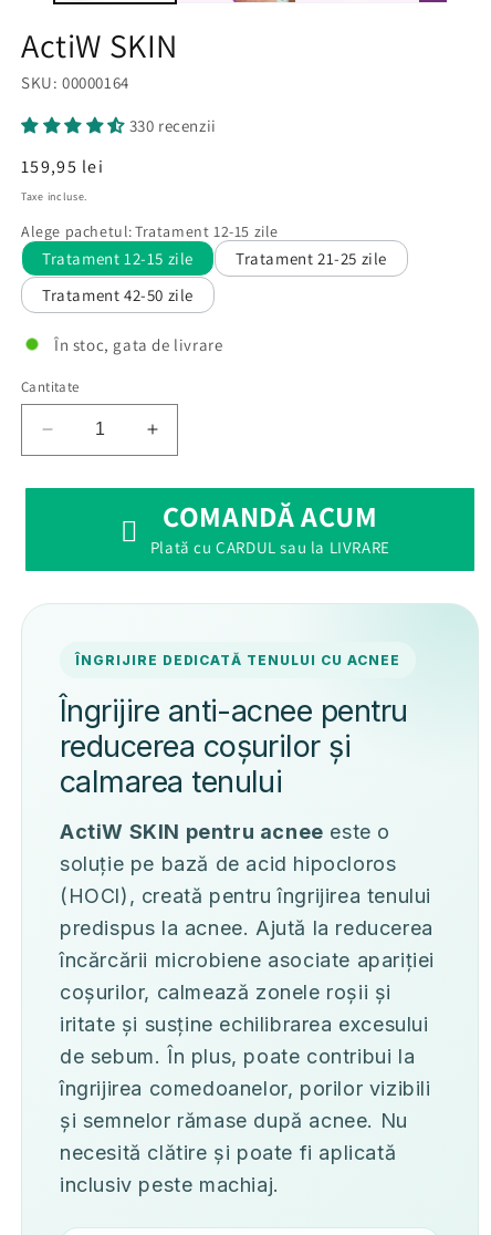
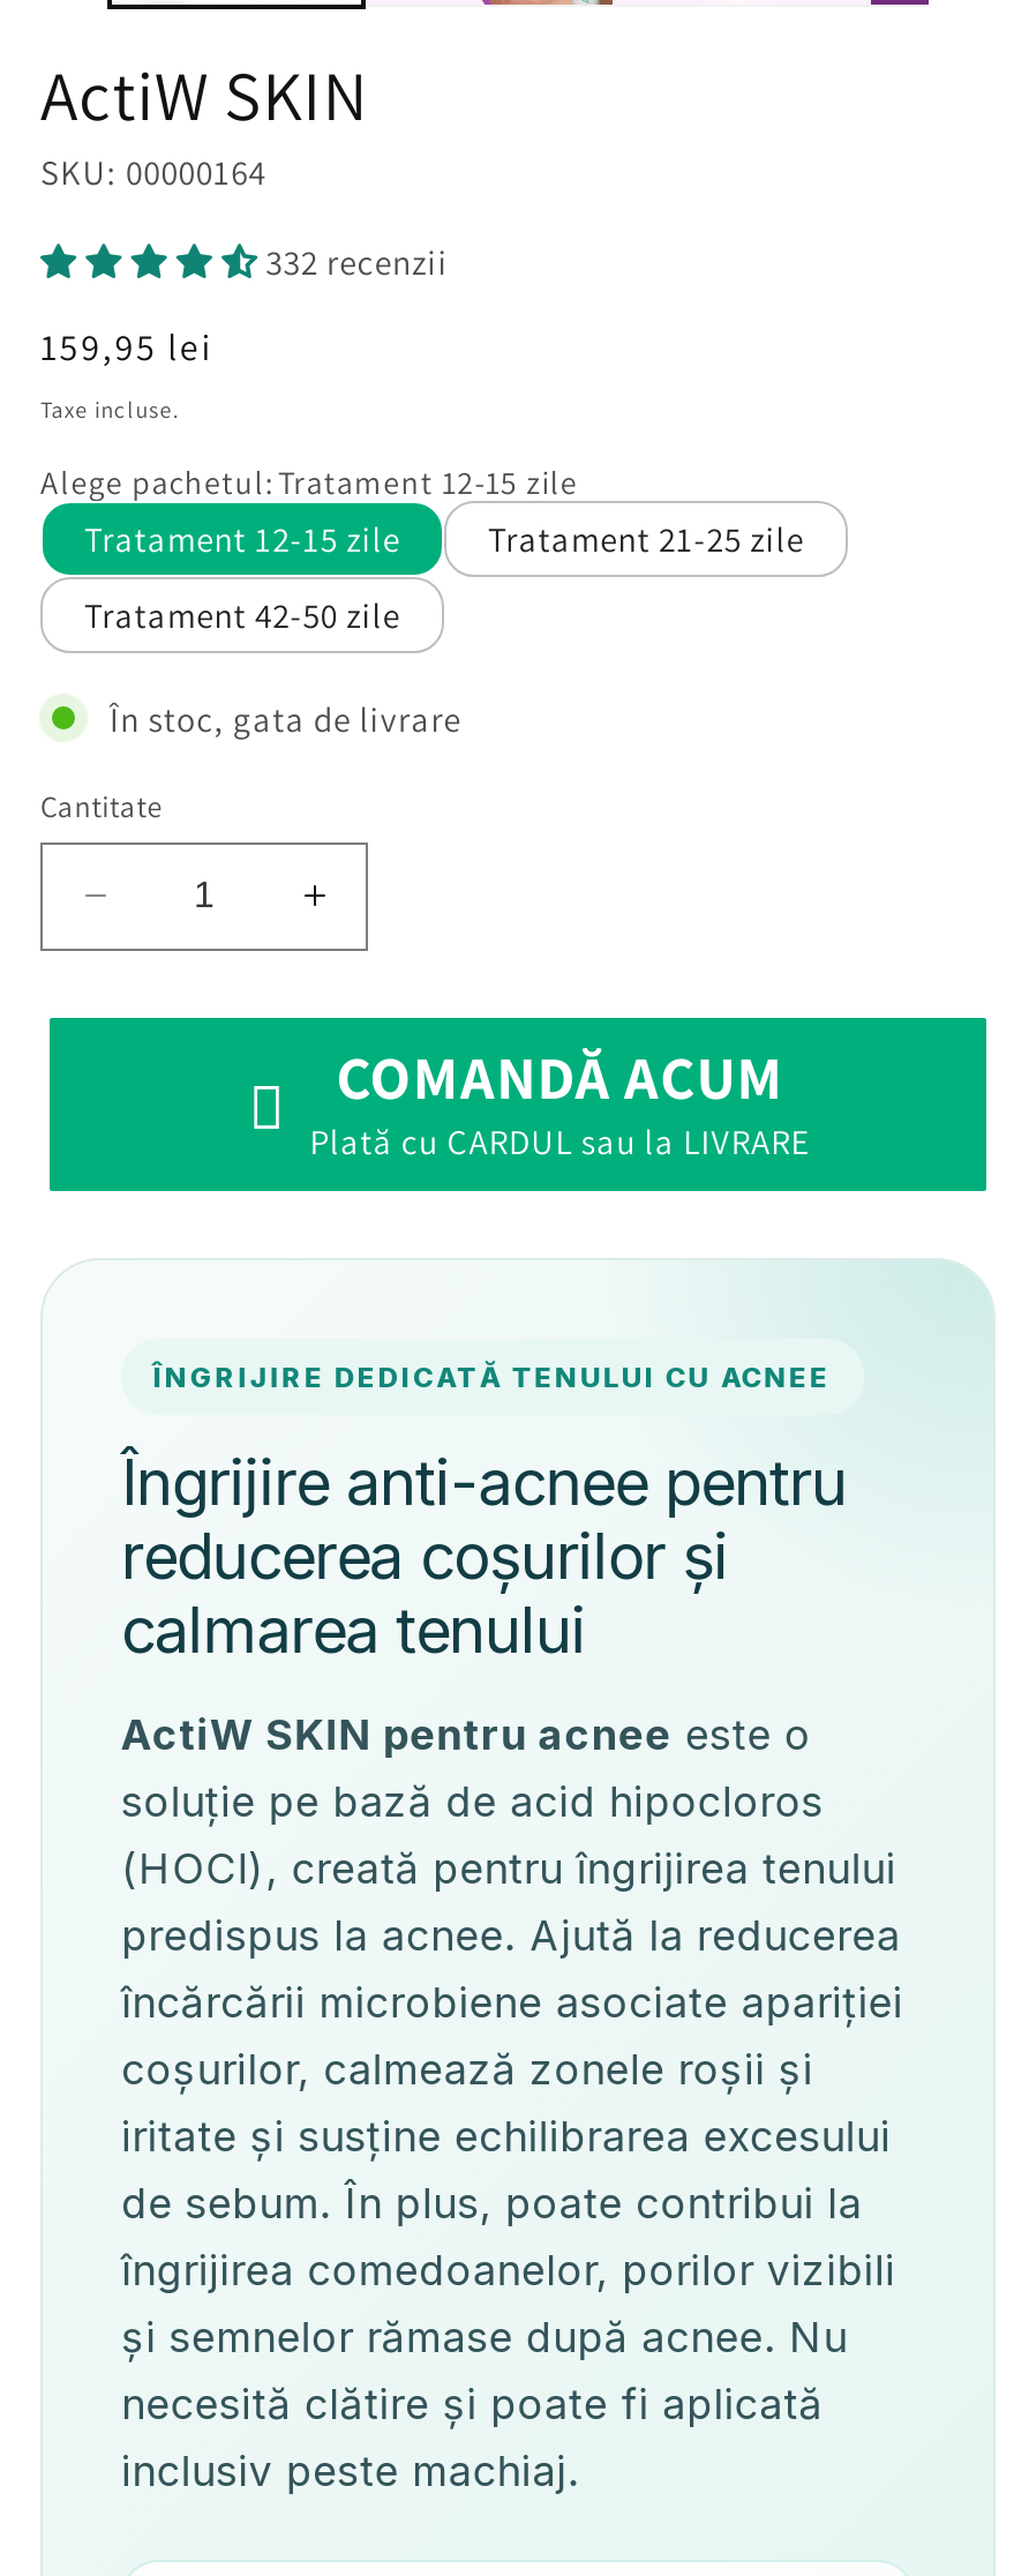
- 330 recenzii
+ 332 recenzii
